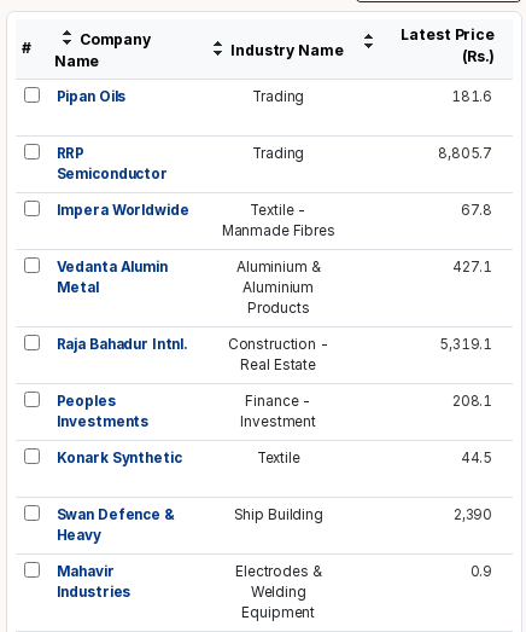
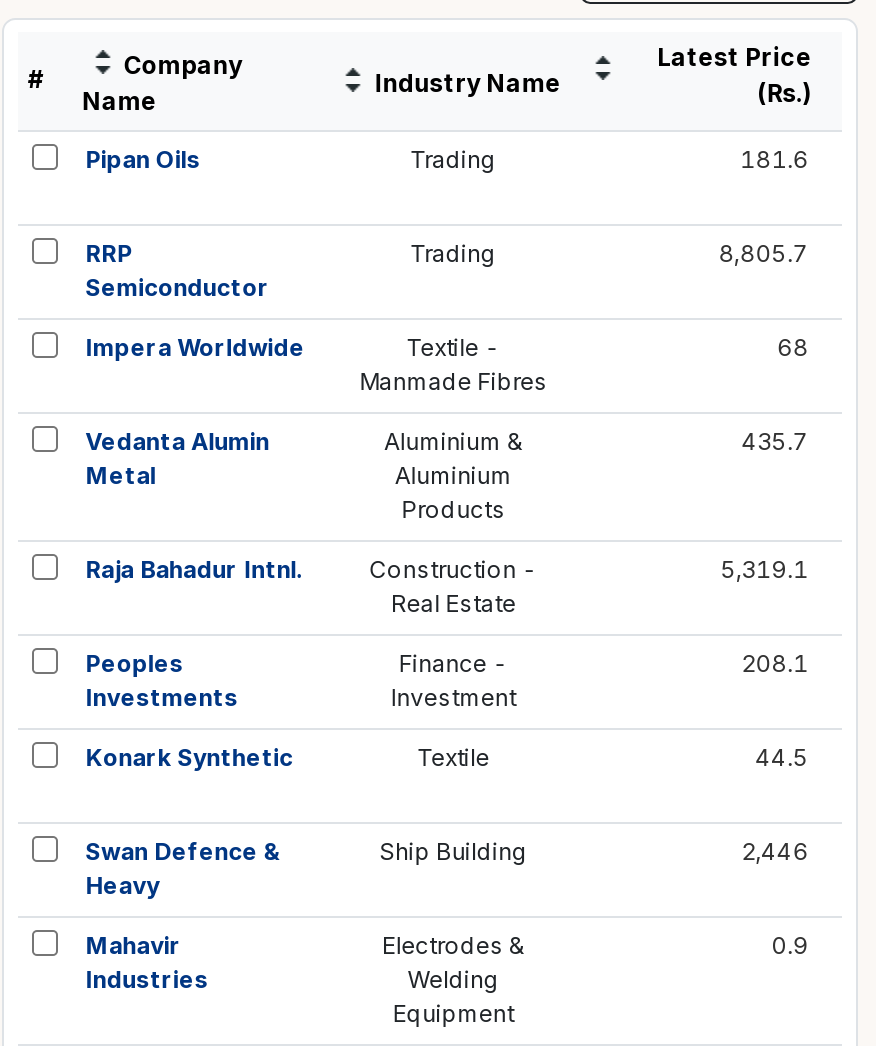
- 67.8
+ 68

- 427.1
+ 435.7

- 2,390
+ 2,446
